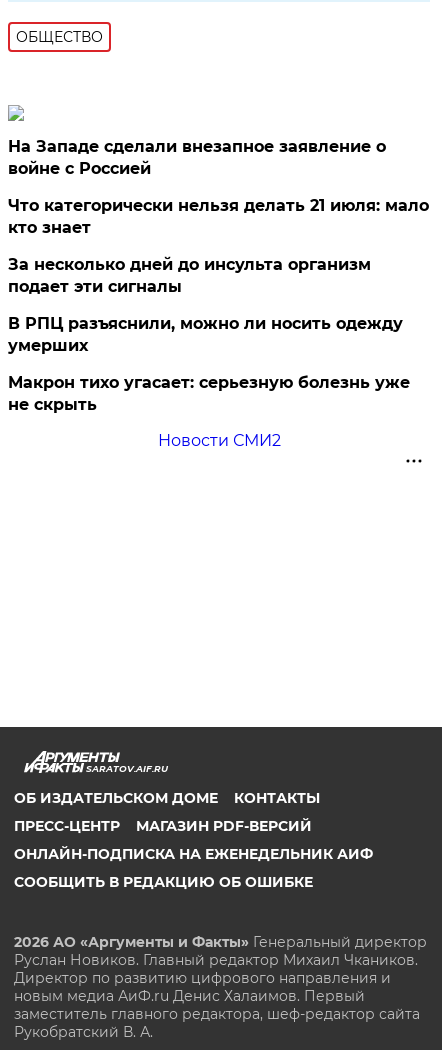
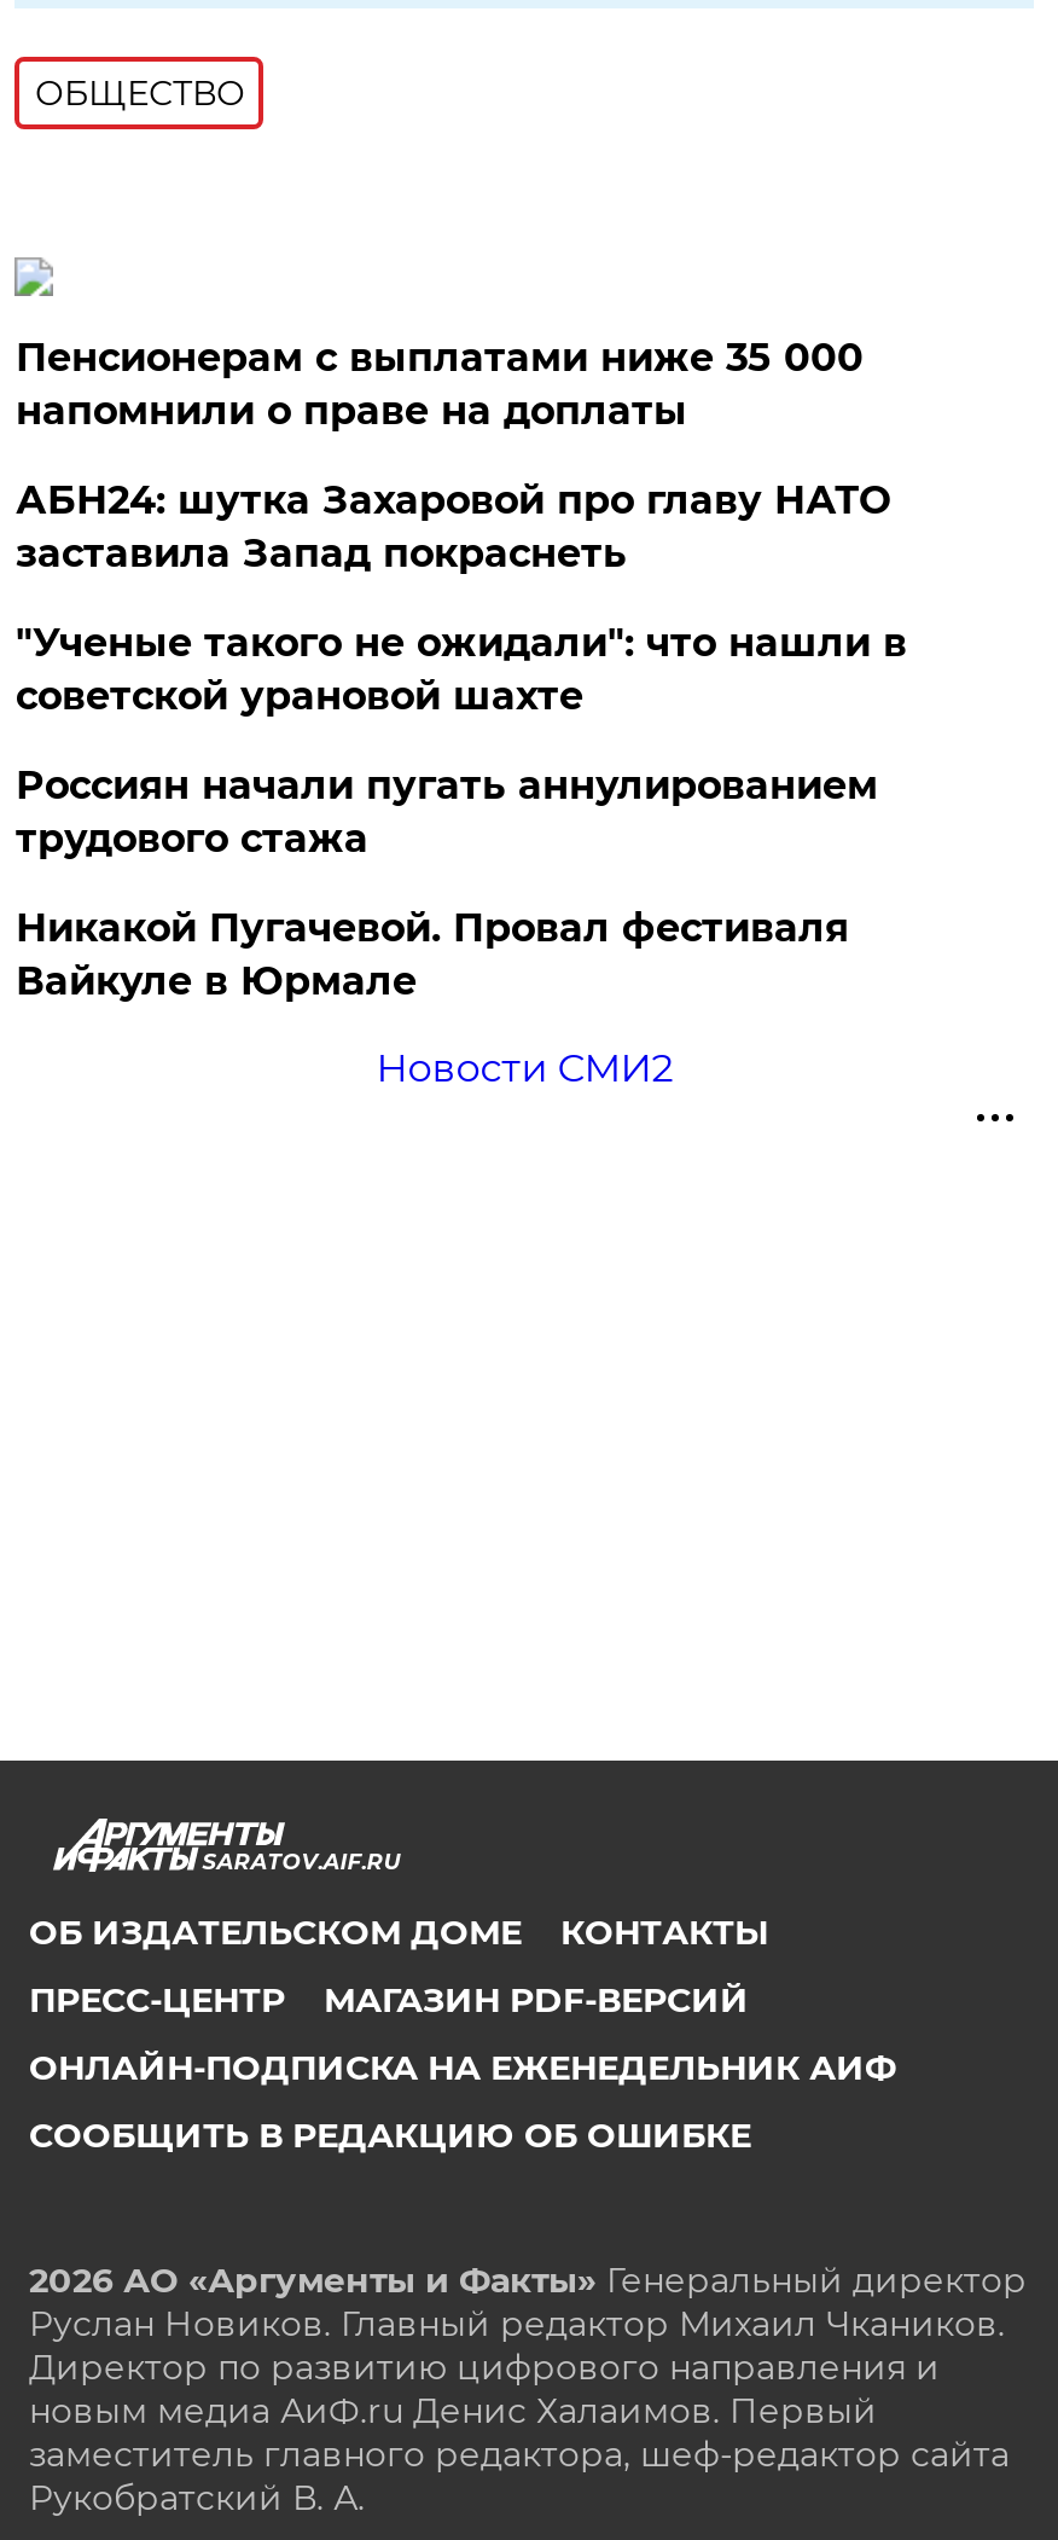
- На Западе сделали внезапное заявление о
- войне с Россией
+ Пенсионерам с выплатами ниже 35 000
+ напомнили о праве на доплаты

- Что категорически нельзя делать 21 июля: мало
- кто знает
+ АБН24: шутка Захаровой про главу НАТО
+ заставила Запад покраснеть

- За несколько дней до инсульта организм
- подает эти сигналы
+ "Ученые такого не ожидали": что нашли в
+ советской урановой шахте

- В РПЦ разъяснили, можно ли носить одежду
- умерших
+ Россиян начали пугать аннулированием
+ трудового стажа

- Макрон тихо угасает: серьезную болезнь уже
- не скрыть
+ Никакой Пугачевой. Провал фестиваля
+ Вайкуле в Юрмале
